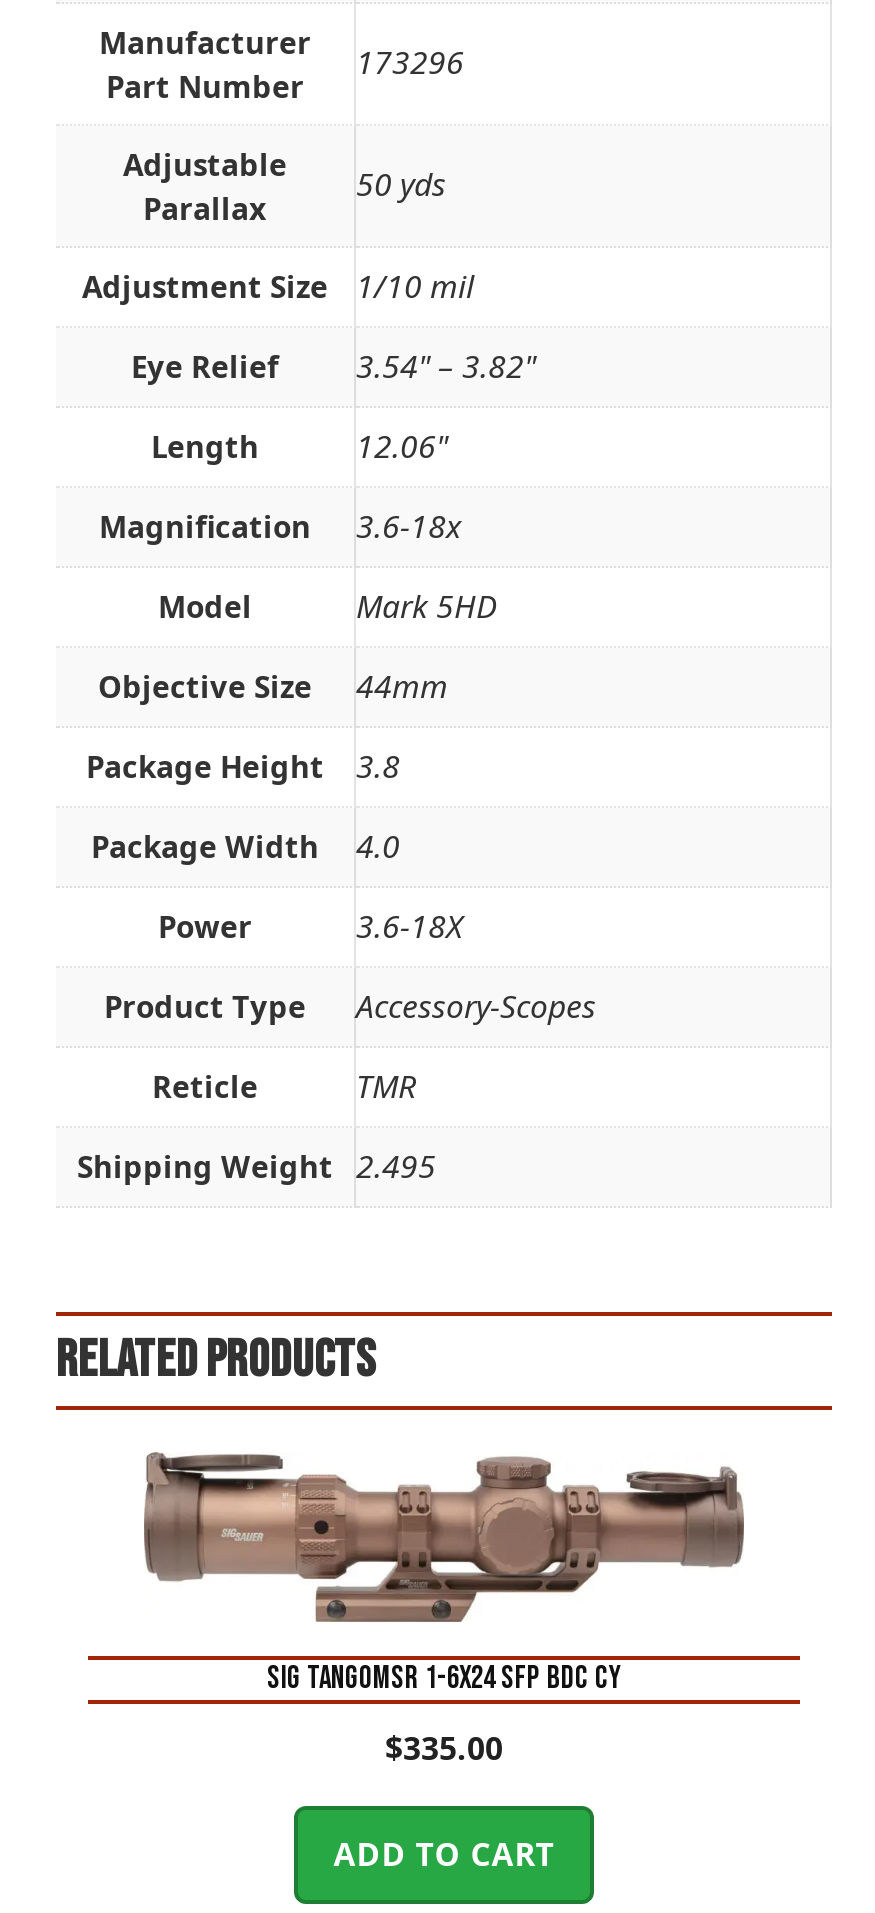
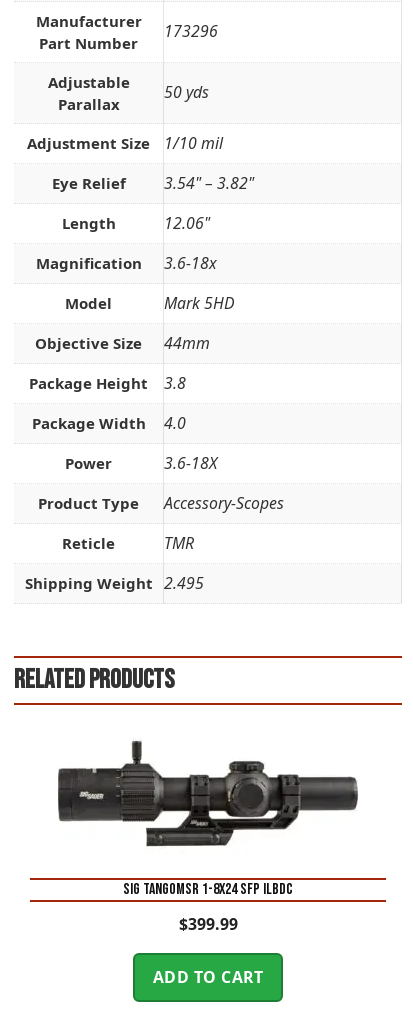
- [image]
+ [image]

- SIG TANGOMSR 1-6X24 SFP BDC CY
+ SIG TANGOMSR 1-8X24 SFP ILBDC

- $335.00
+ $399.99
